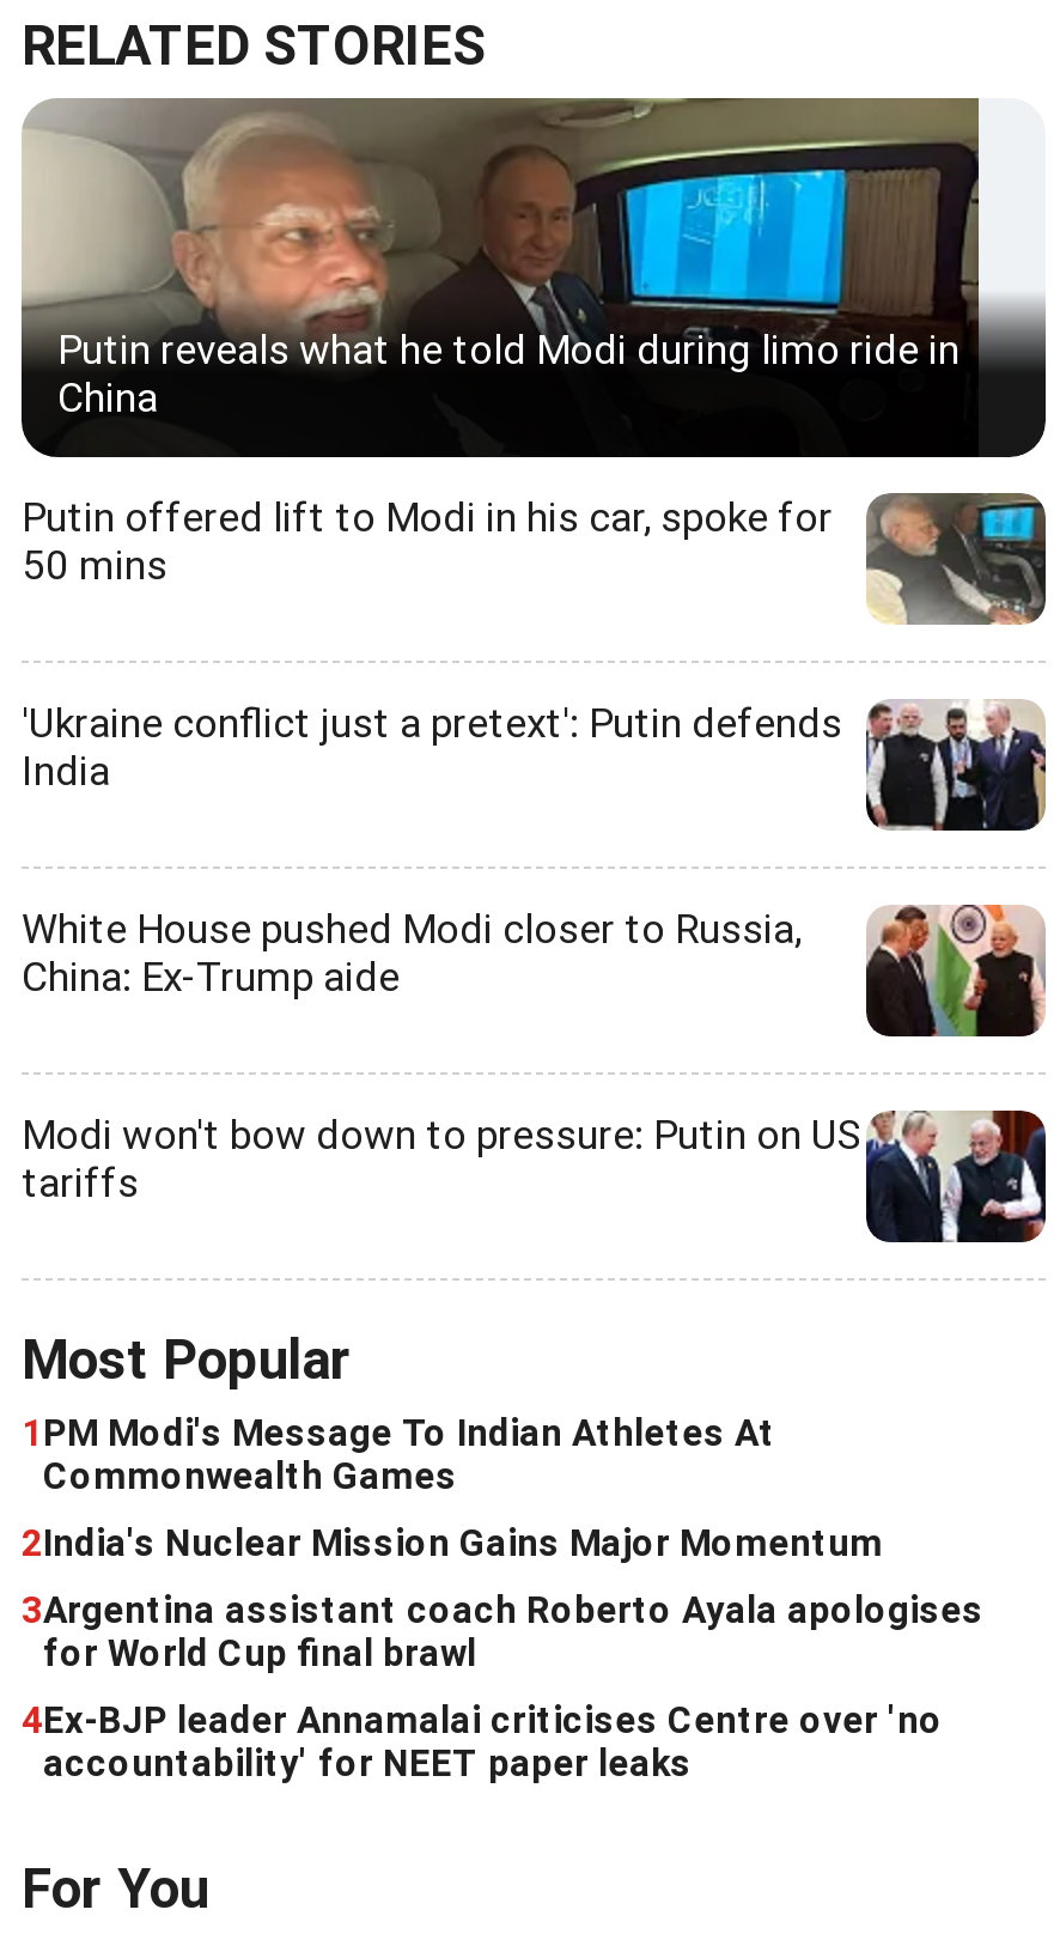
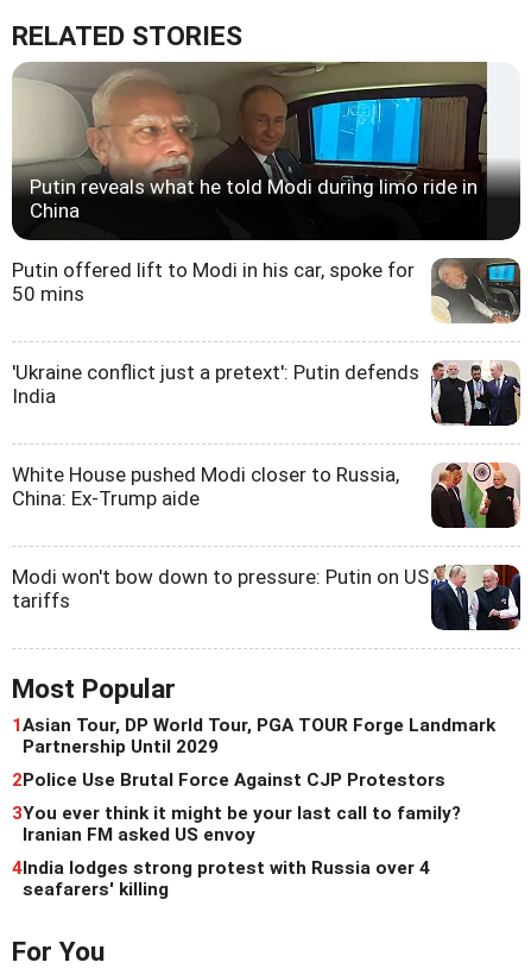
- 1 PM Modi's Message To Indian Athletes At
- Commonwealth Games
+ 1 Asian Tour, DP World Tour, PGA TOUR Forge Landmark
+ Partnership Until 2029

- 2India's Nuclear Mission Gains Major Momentum
+ 2Police Use Brutal Force Against CJP Protestors

- 3Argentina assistant coach Roberto Ayala apologises
- for World Cup final brawl
+ 3You ever think it might be your last call to family?
+ Iranian FM asked US envoy

- 4Ex-BJP leader Annamalai criticises Centre over 'no
- accountability' for NEET paper leaks
+ 4India lodges strong protest with Russia over 4
+ seafarers' killing
